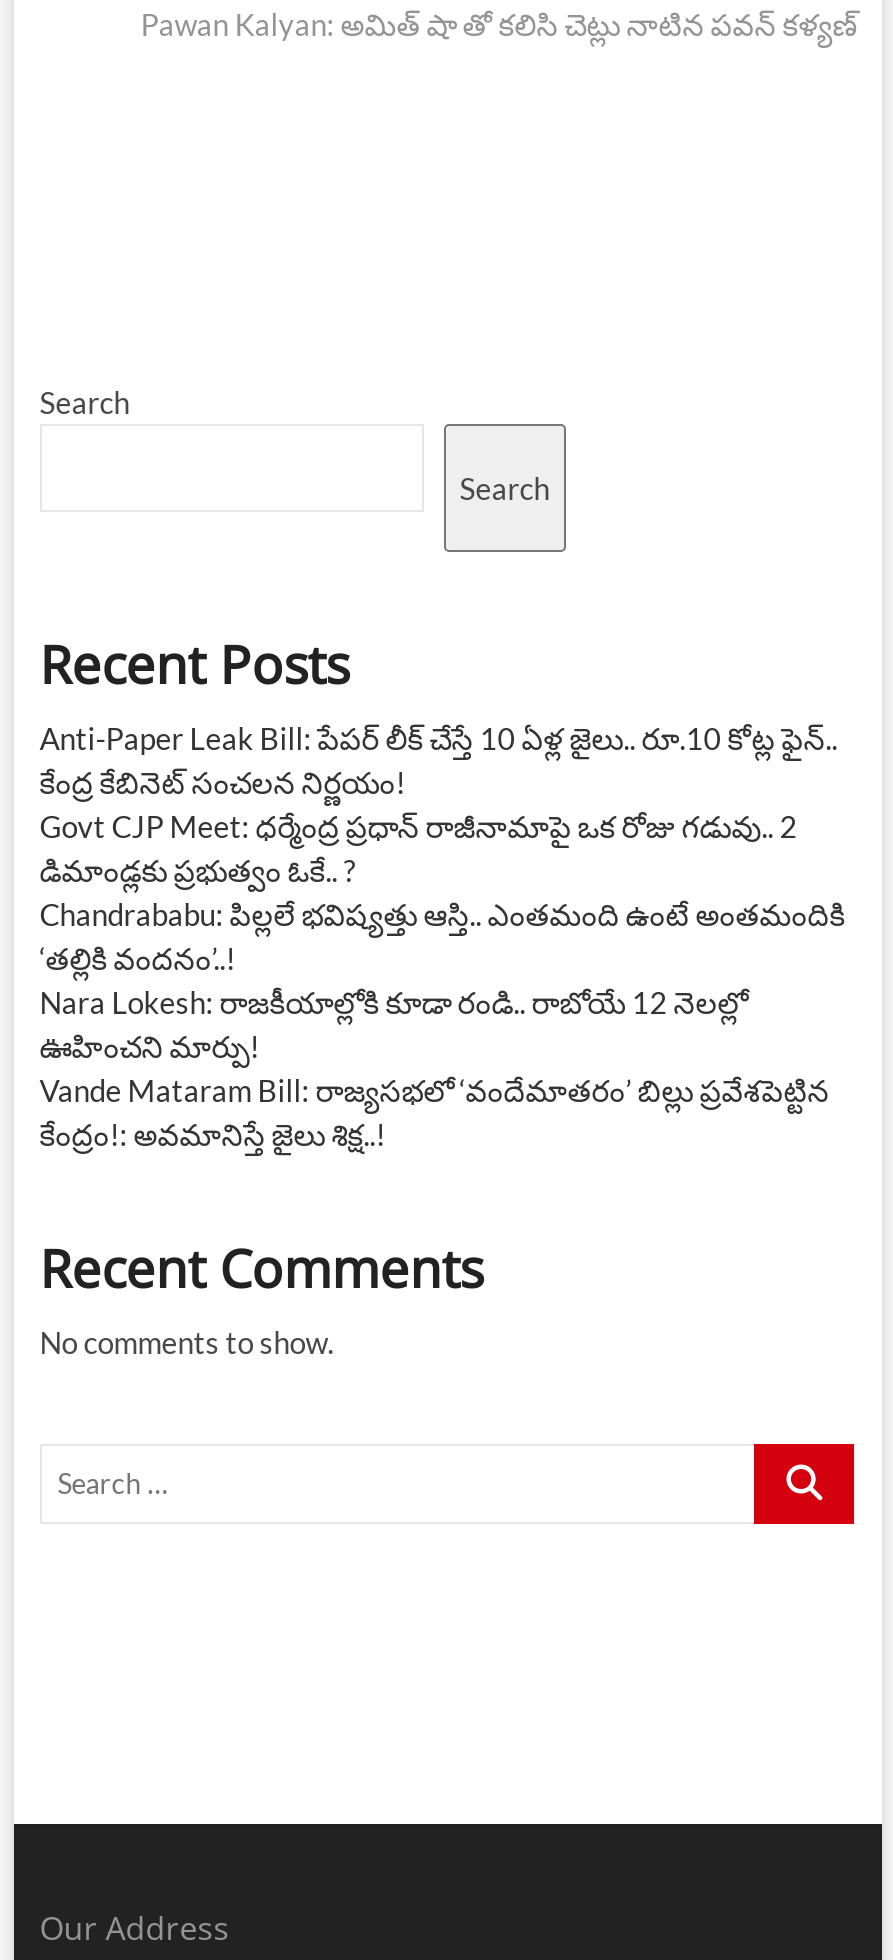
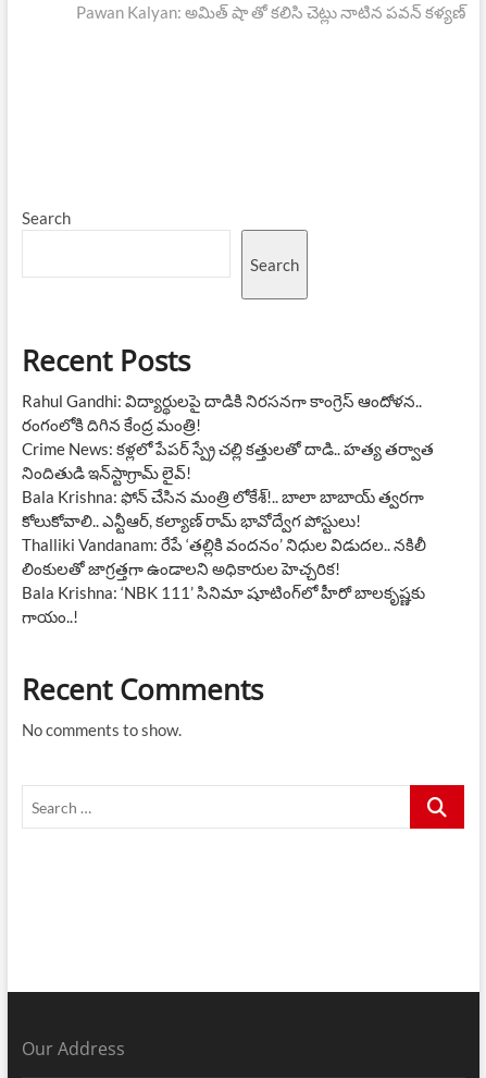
- Anti-Paper Leak Bill: పేపర్ లీక్ చేస్తే 10 ఏళ్ల జైలు.. రూ.10 కోట్ల ఫైన్..
- కేంద్ర కేబినెట్ సంచలన నిర్ణయం!
- Govt CJP Meet: ధర్మేంద్ర ప్రధాన్ రాజీనామాపై ఒక రోజు గడువు.. 2
- డిమాండ్లకు ప్రభుత్వం ఓకే.. ?
- Chandrababu: పిల్లలే భవిష్యత్తు ఆస్తి.. ఎంతమంది ఉంటే అంతమందికి
- ‘తల్లికి వందనం’..!
- Nara Lokesh: రాజకీయాల్లోకి కూడా రండి.. రాబోయే 12 నెలల్లో
- ఊహించని మార్పు!
- Vande Mataram Bill: రాజ్యసభలో ‘వందేమాతరం’ బిల్లు ప్రవేశపెట్టిన
- కేంద్రం!: అవమానిస్తే జైలు శిక్ష..!
+ Rahul Gandhi: విద్యార్థులపై దాడికి నిరసనగా కాంగ్రెస్ ఆందోళన..
+ రంగంలోకి దిగిన కేంద్ర మంత్రి!
+ Crime News: కళ్లలో పేపర్ స్ప్రే చల్లి కత్తులతో దాడి.. హత్య తర్వాత
+ నిందితుడి ఇన్‌స్టాగ్రామ్ లైవ్!
+ Bala Krishna: ఫోన్ చేసిన మంత్రి లోకేశ్!.. బాలా బాబాయ్ త్వరగా
+ కోలుకోవాలి.. ఎన్టీఆర్, కల్యాణ్ రామ్ భావోద్వేగ పోస్టులు!
+ Thalliki Vandanam: రేపే ‘తల్లికి వందనం’ నిధుల విడుదల.. నకిలీ
+ లింకులతో జాగ్రత్తగా ఉండాలని అధికారుల హెచ్చరిక!
+ Bala Krishna: ‘NBK 111’ సినిమా షూటింగ్‌లో హీరో బాలకృష్ణకు
+ గాయం..!
